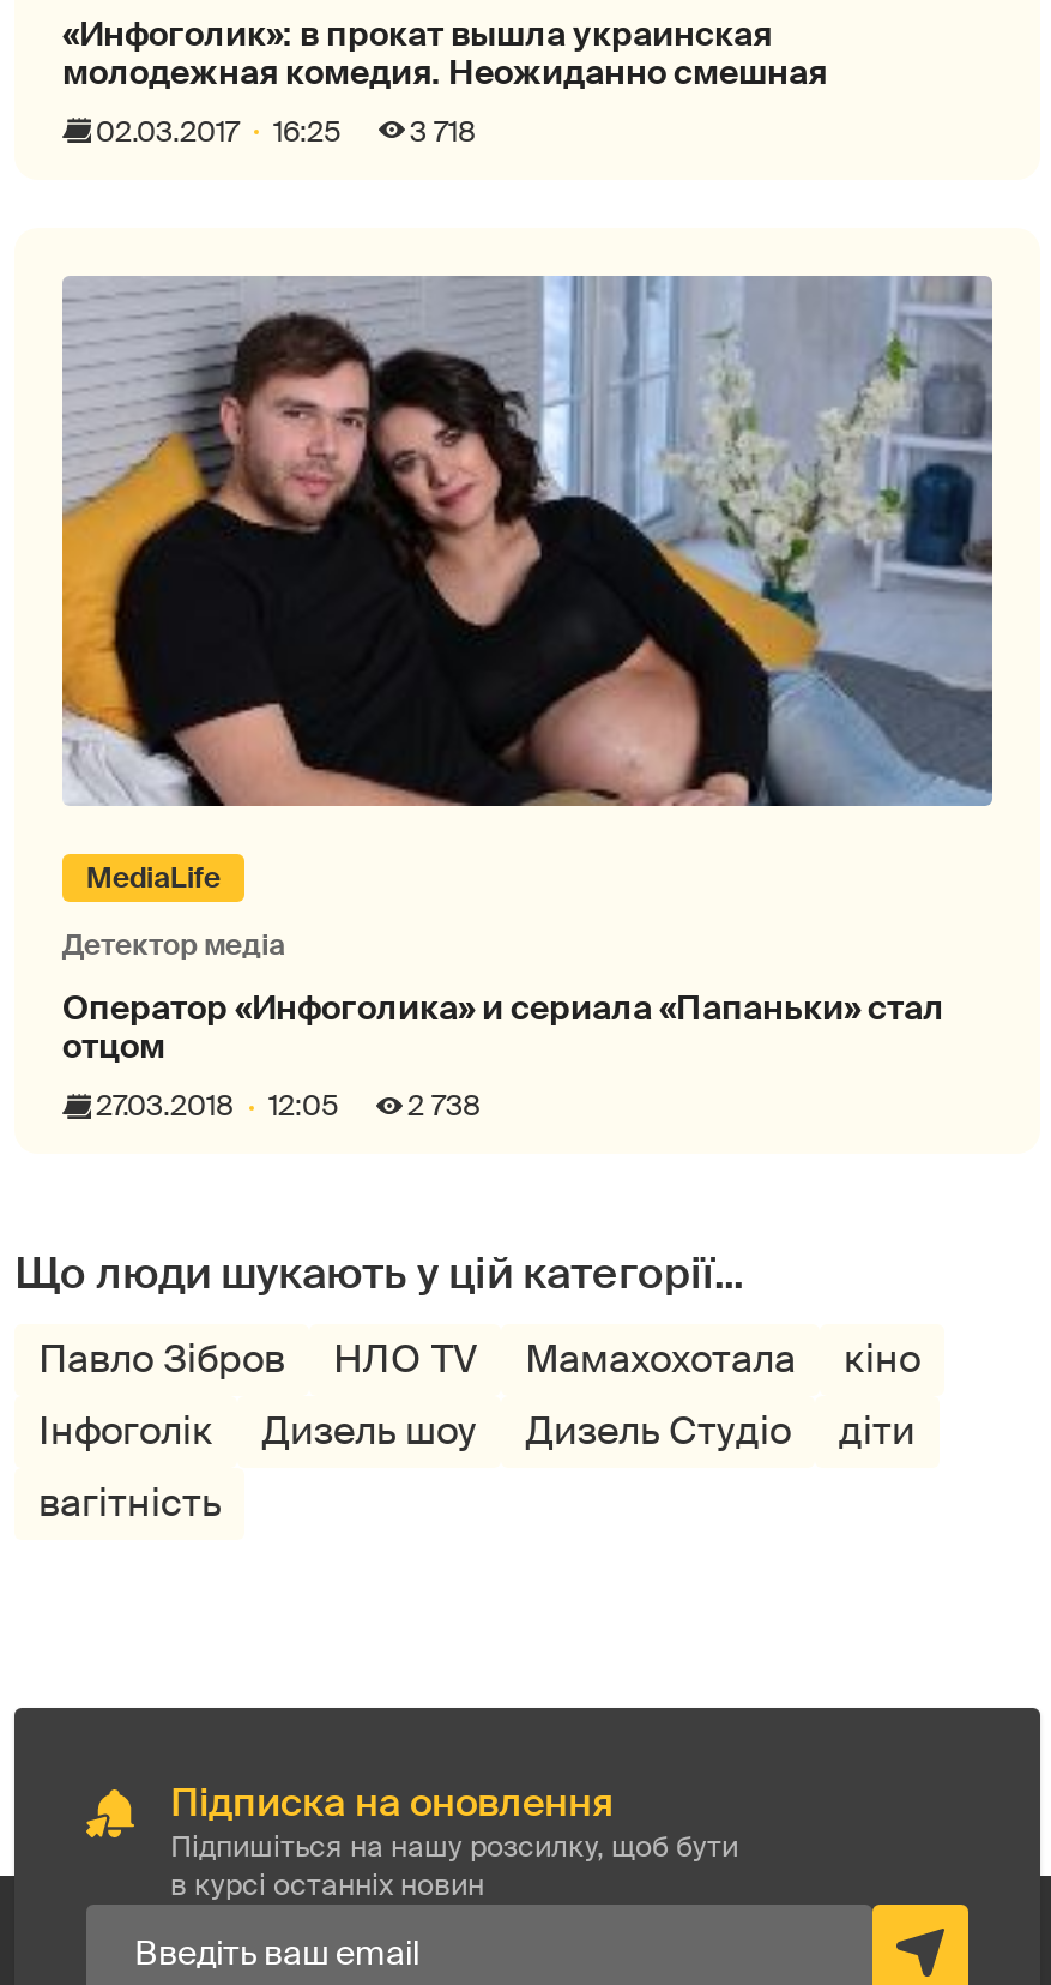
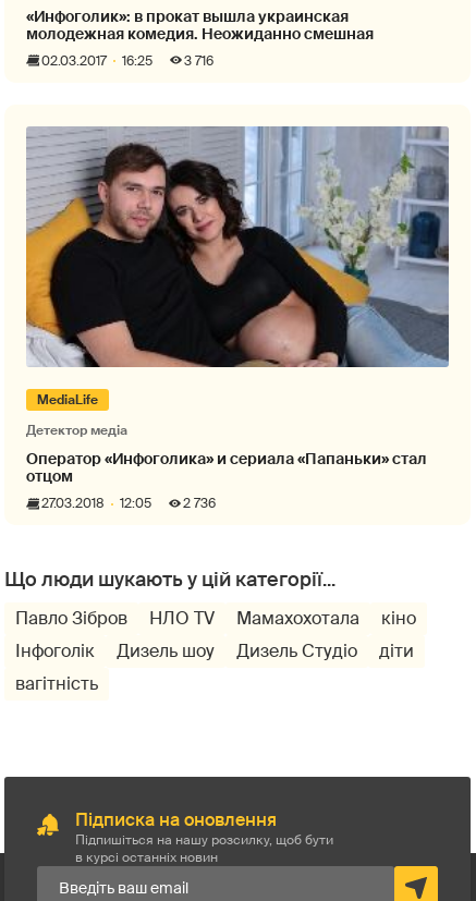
- 02.03.2017 16:25 3 718
+ 02.03.2017 16:25 3 716

- 27.03.2018 12:05 2 738
+ 27.03.2018 12:05 2 736
